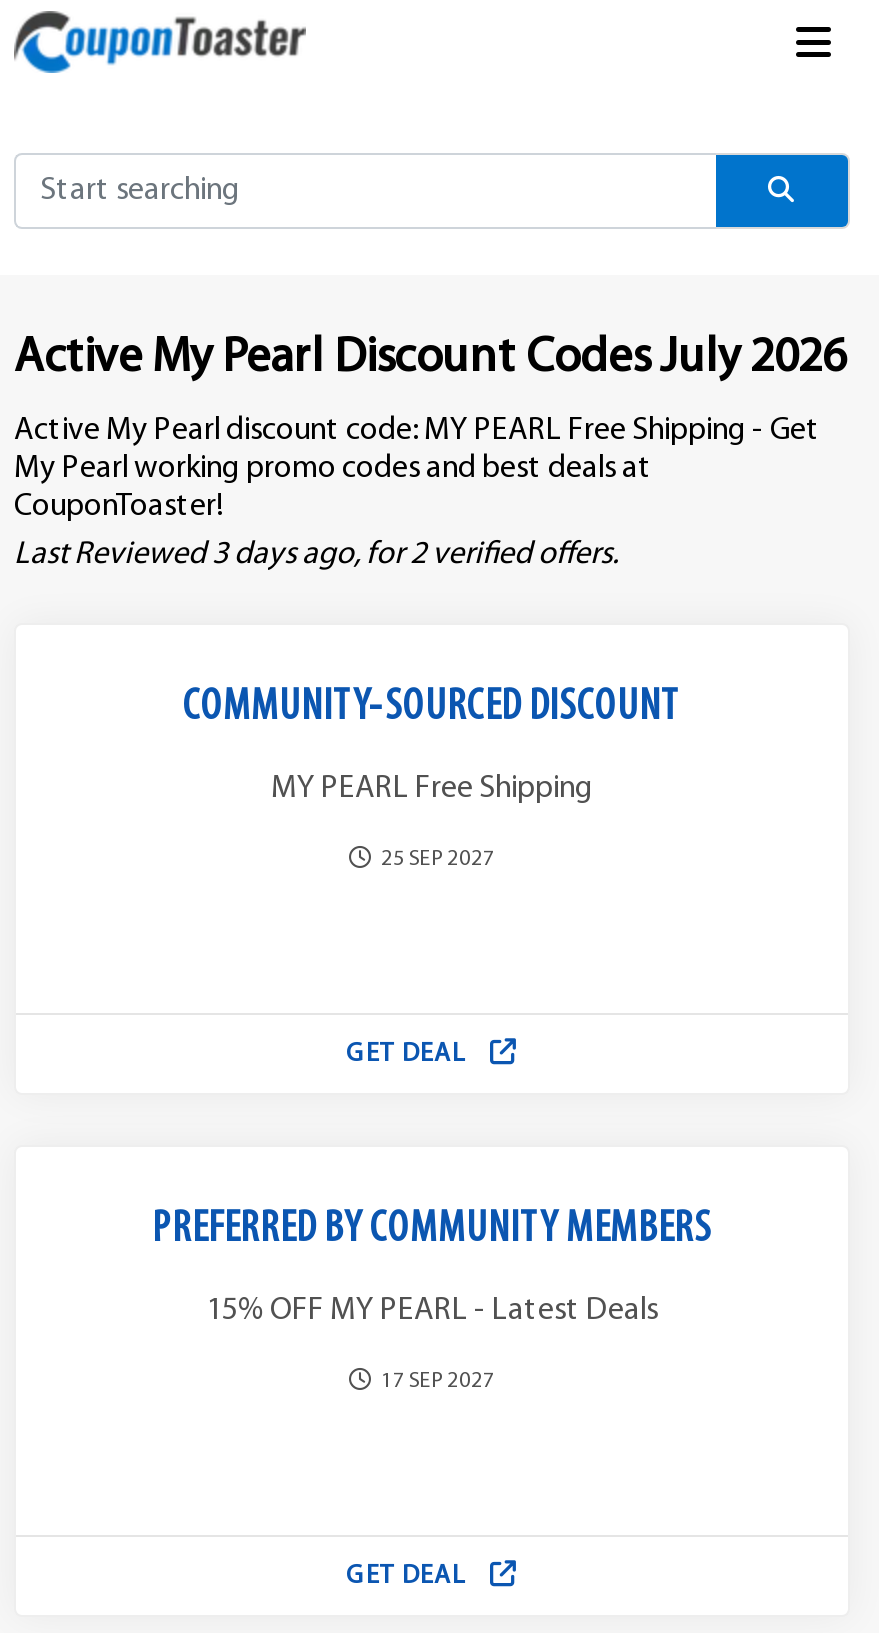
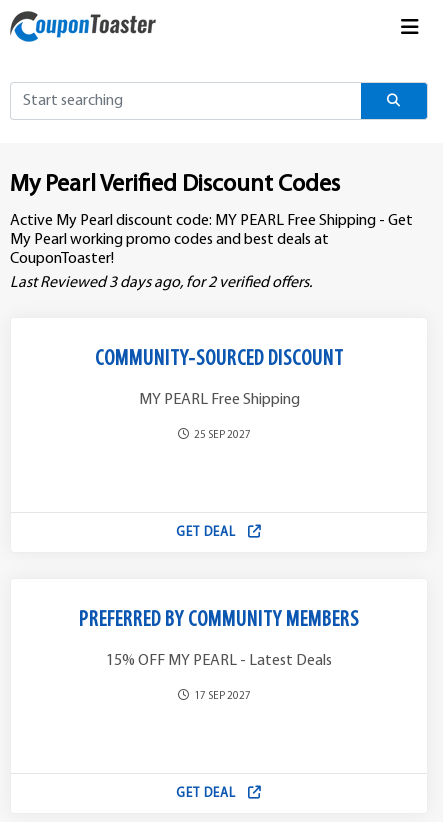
- Active My Pearl Discount Codes July 2026
+ My Pearl Verified Discount Codes
